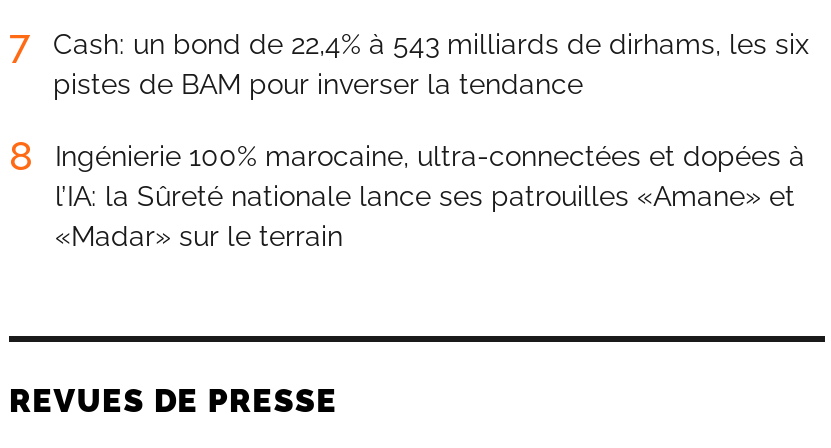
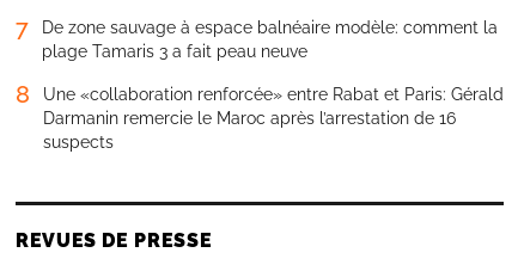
- Cash: un bond de 22,4% à 543 milliards de dirhams, les six
- pistes de BAM pour inverser la tendance
+ De zone sauvage à espace balnéaire modèle: comment la
+ plage Tamaris 3 a fait peau neuve

- Ingénierie 100% marocaine, ultra-connectées et dopées à
- l’IA: la Sûreté nationale lance ses patrouilles «Amane» et
- «Madar» sur le terrain
+ Une «collaboration renforcée» entre Rabat et Paris: Gérald
+ Darmanin remercie le Maroc après l’arrestation de 16
+ suspects
